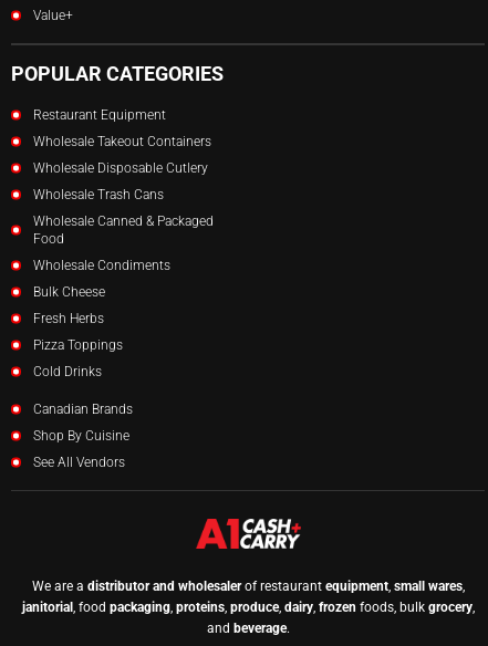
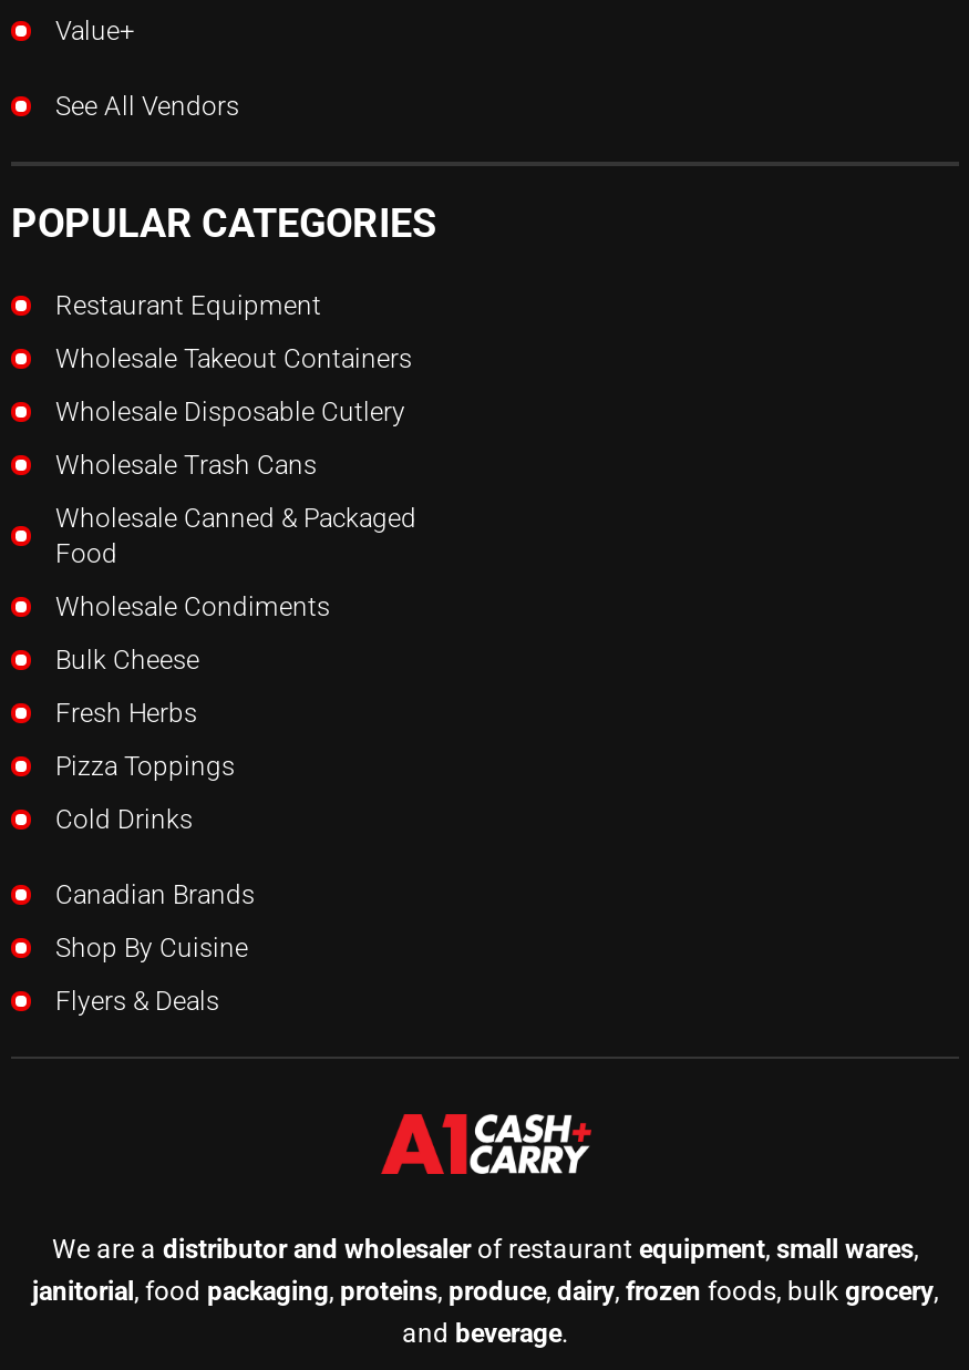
+ Flyers & Deals

moved up: See All Vendors
